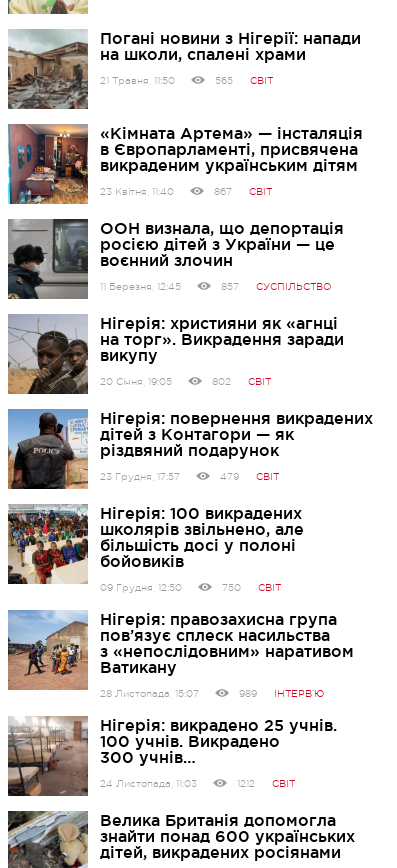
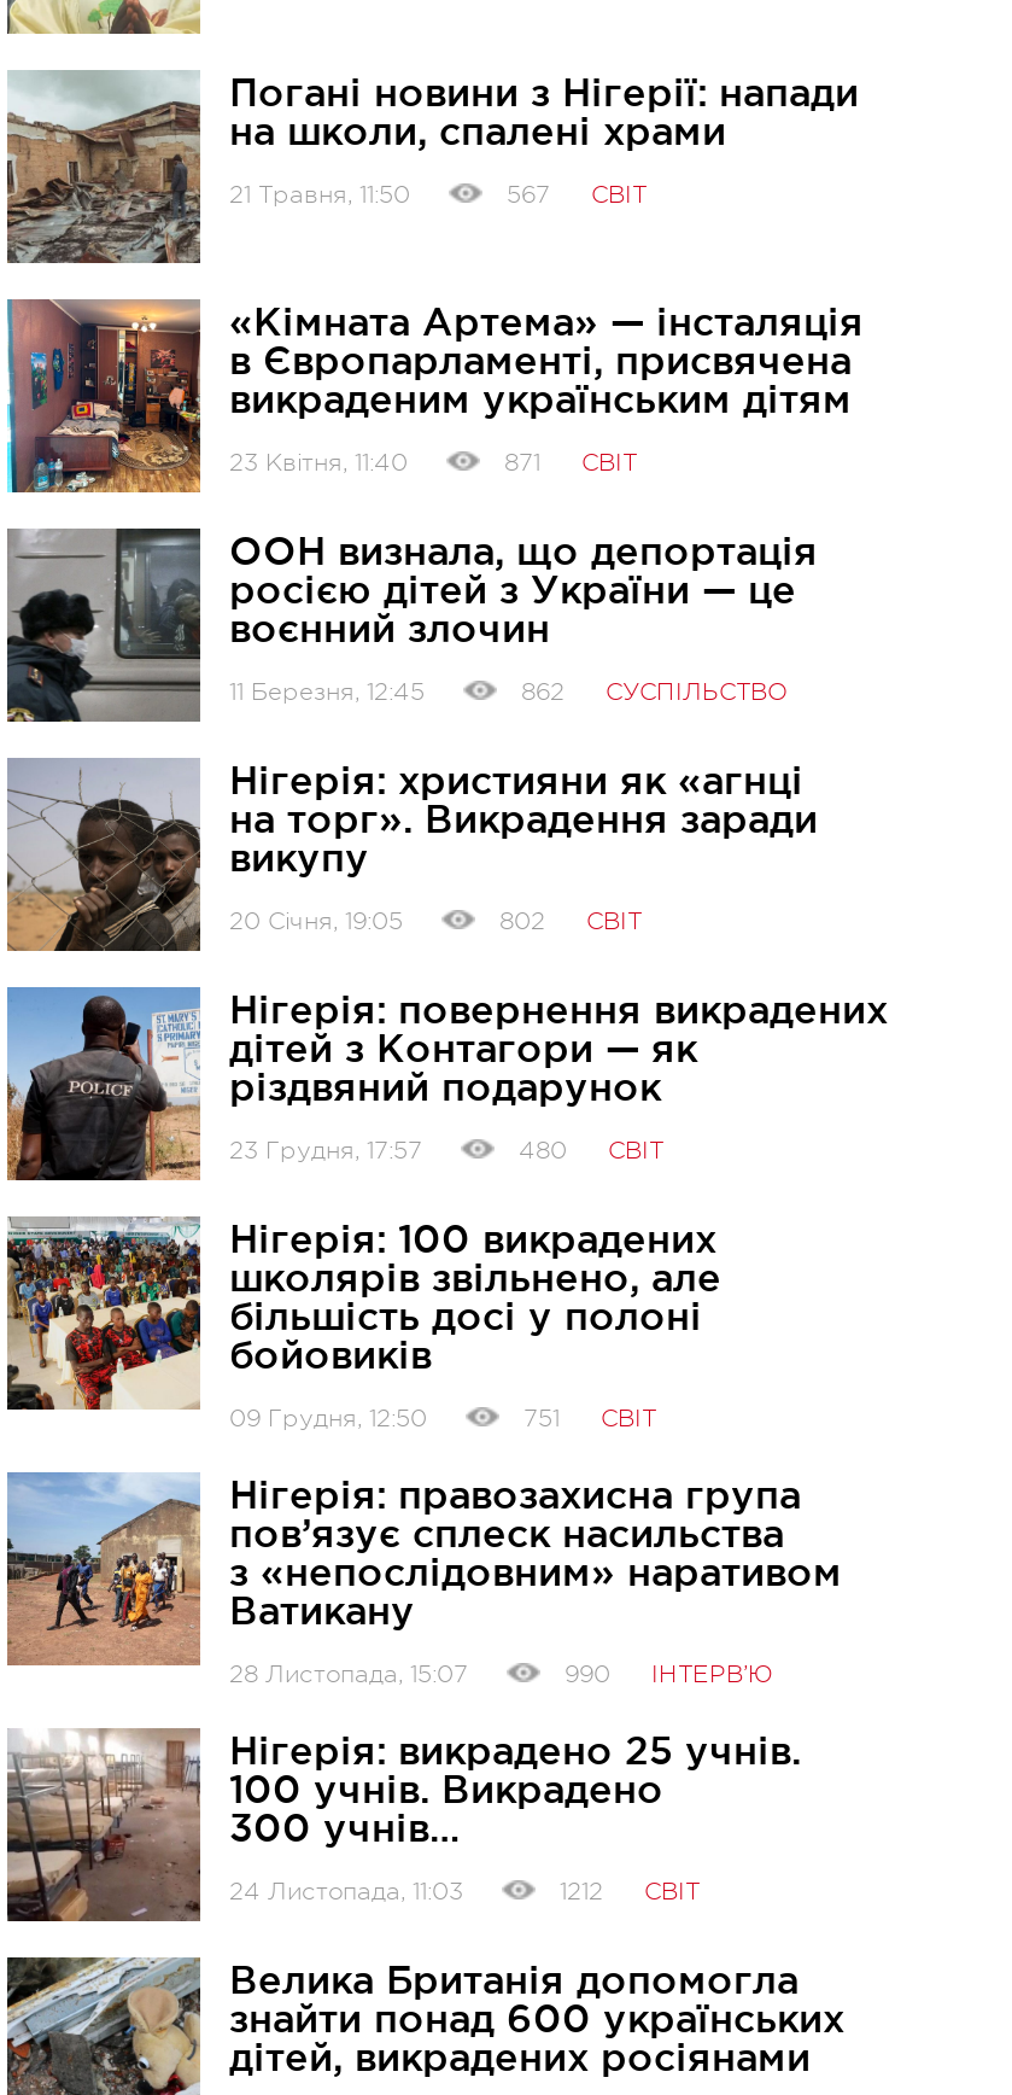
- 565 СВІТ
+ 567 СВІТ

- 867 СВІТ
+ 871 СВІТ

- 857 СУСПІЛЬСТВО
+ 862 СУСПІЛЬСТВО

- 479 СВІТ
+ 480 СВІТ

- 750 СВІТ
+ 751 СВІТ

- 989 ІНТЕРВ’Ю
+ 990 ІНТЕРВ’Ю
